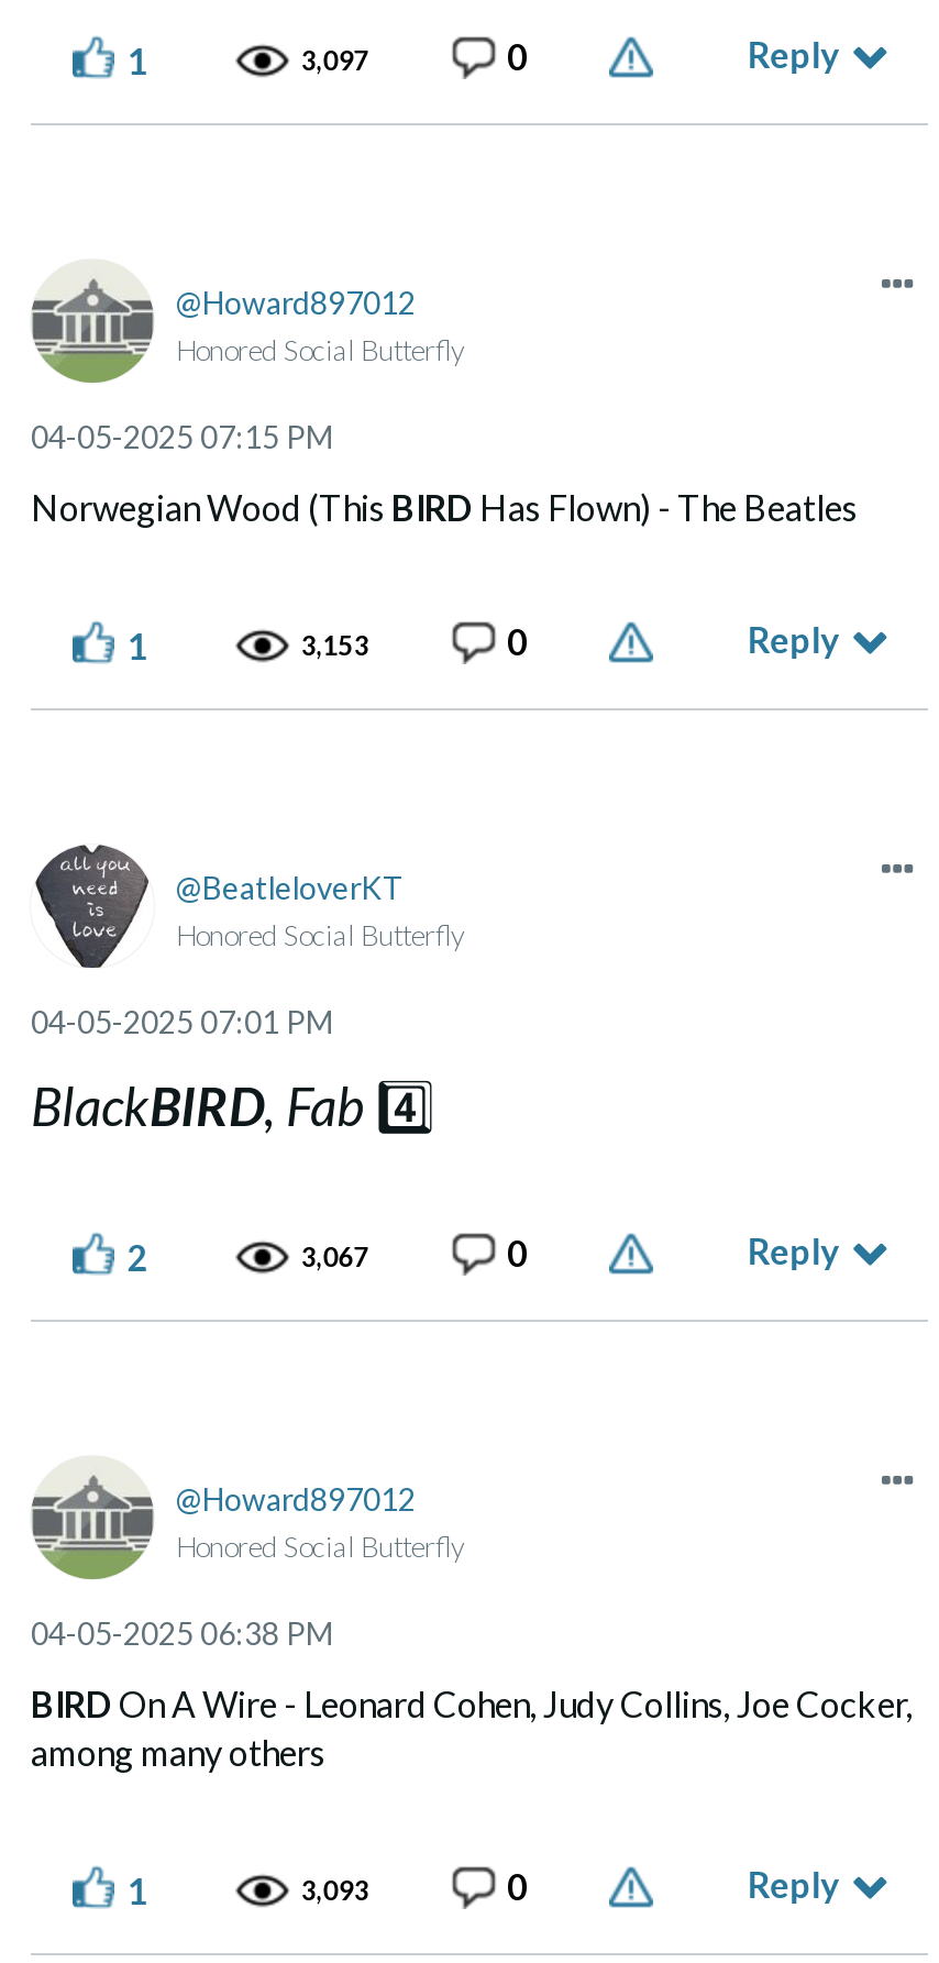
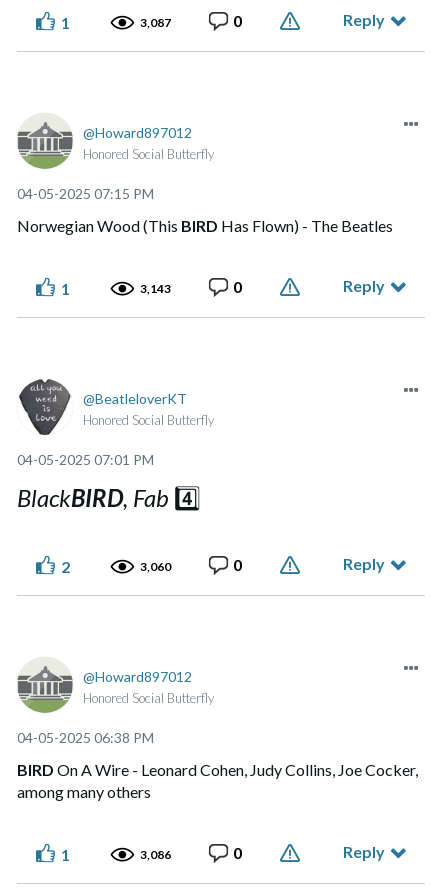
- 3,097
+ 3,087

- 3,153
+ 3,143

- 3,067
+ 3,060

- 3,093
+ 3,086
